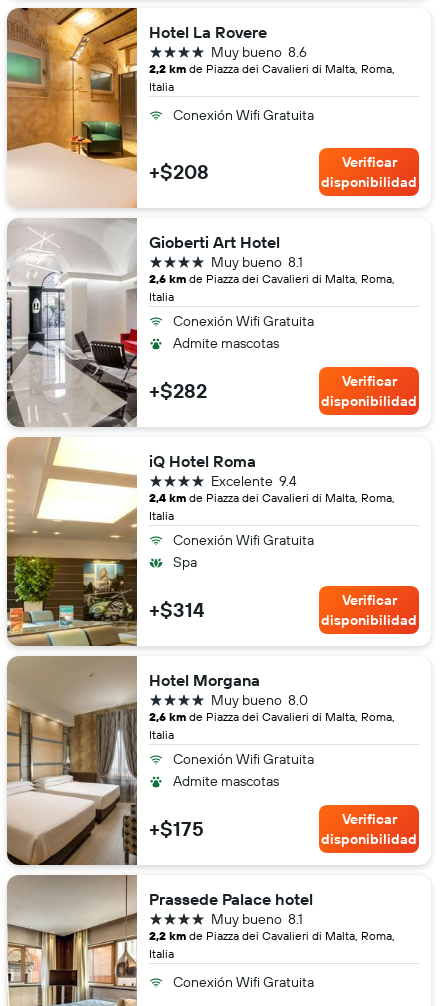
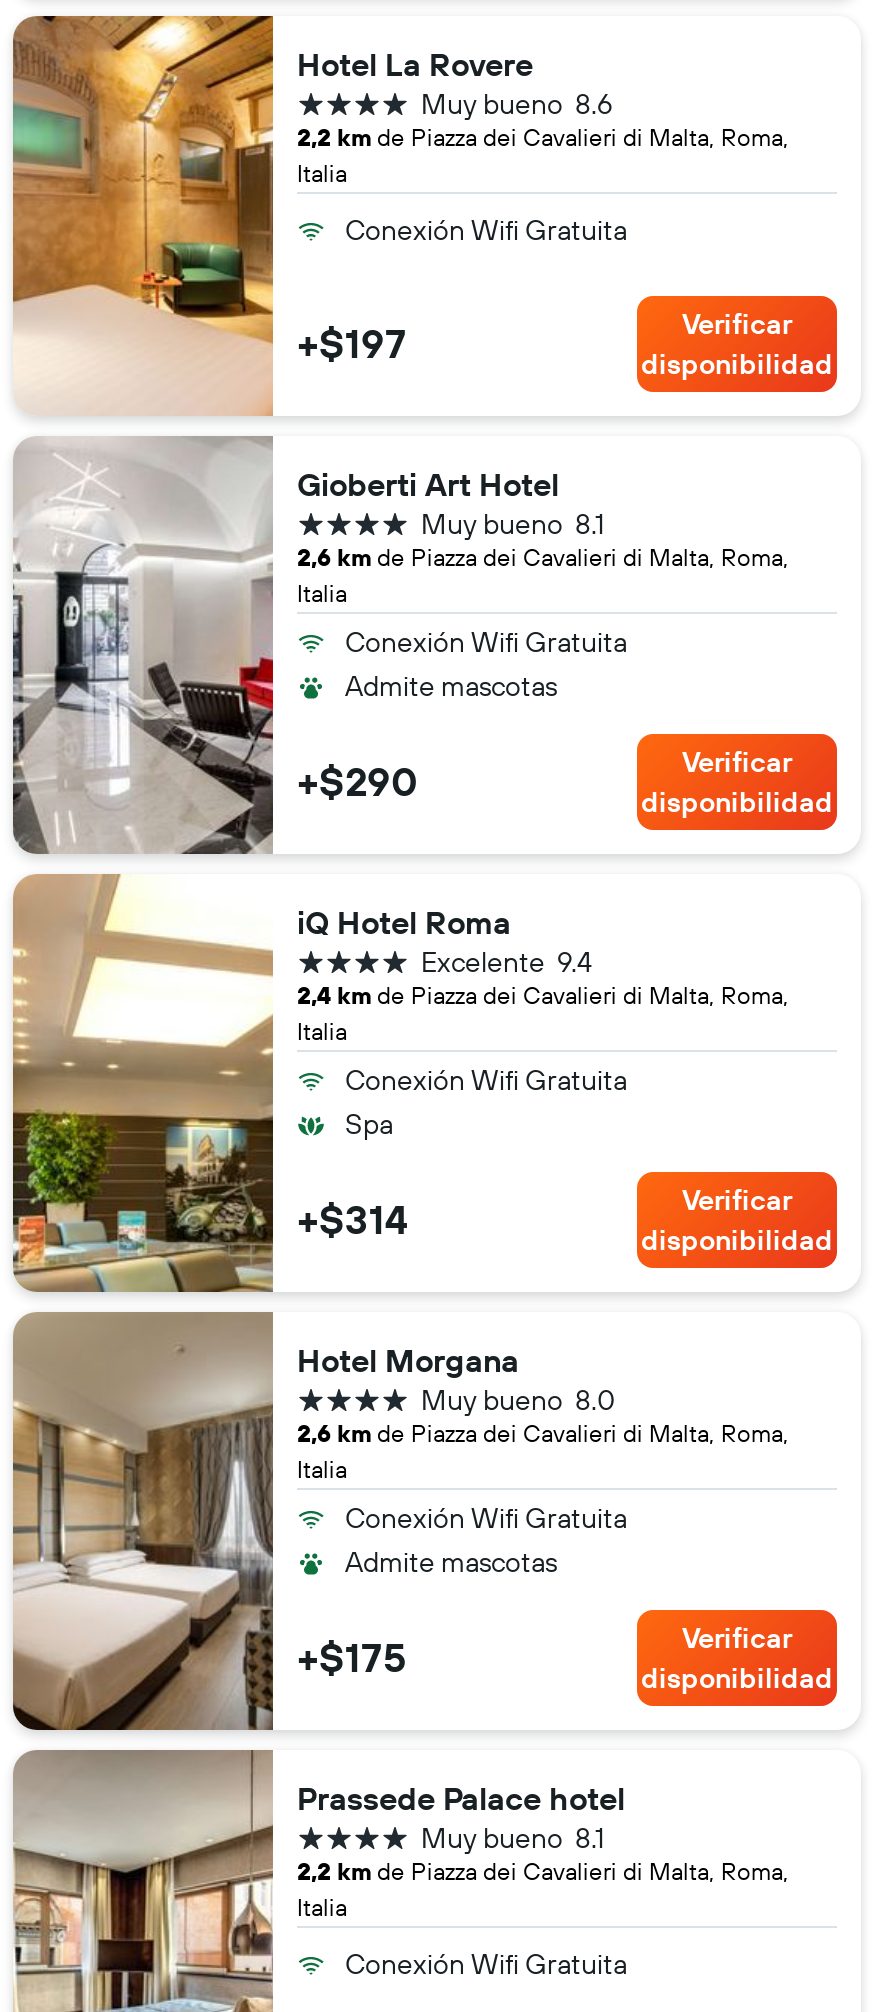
- +$208
+ +$197

- +$282
+ +$290
